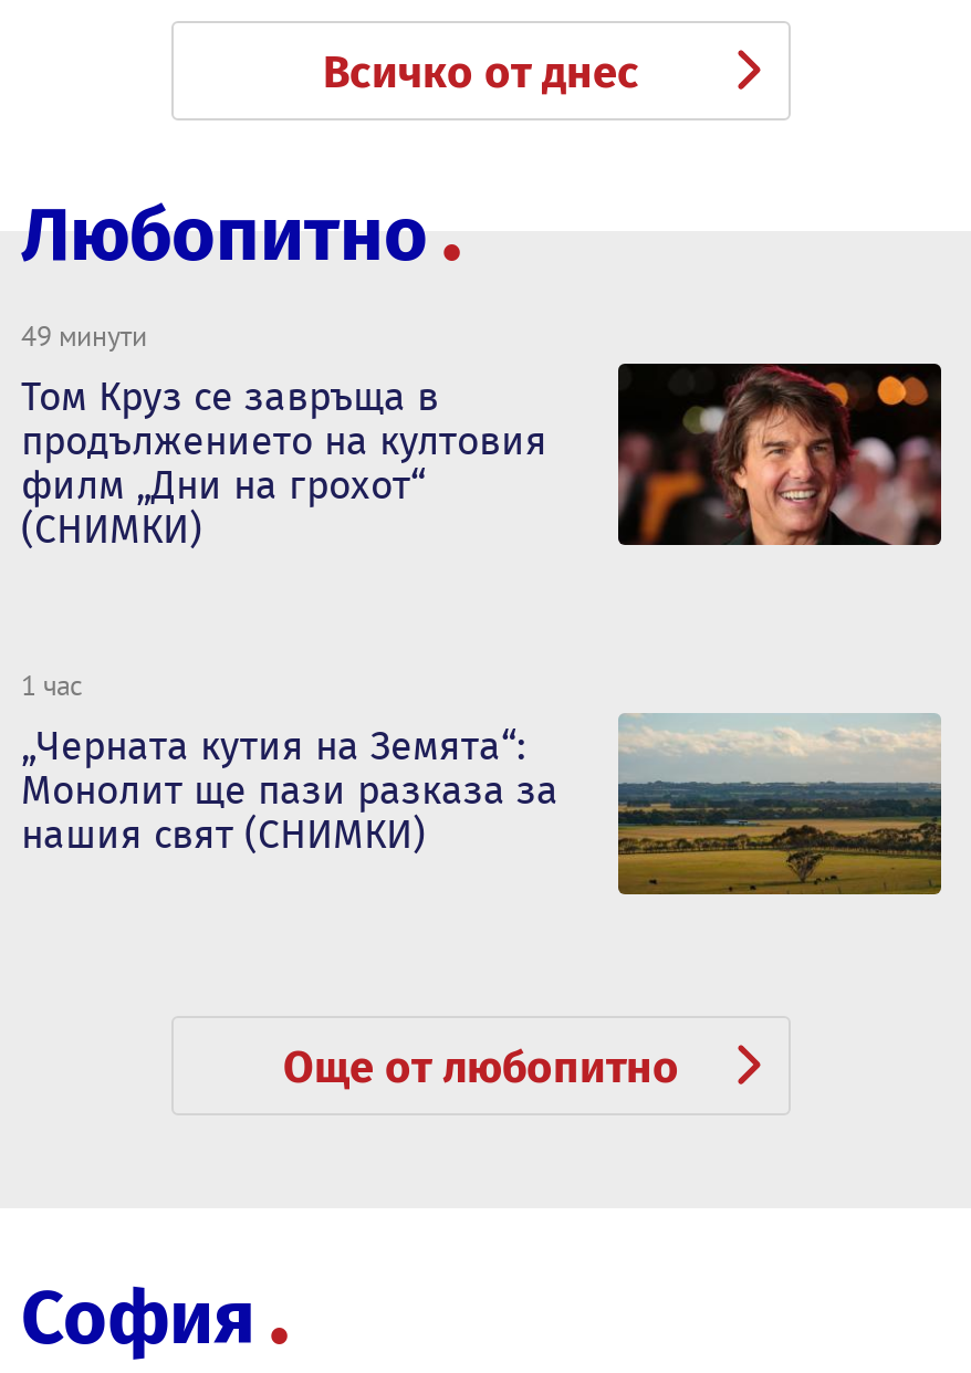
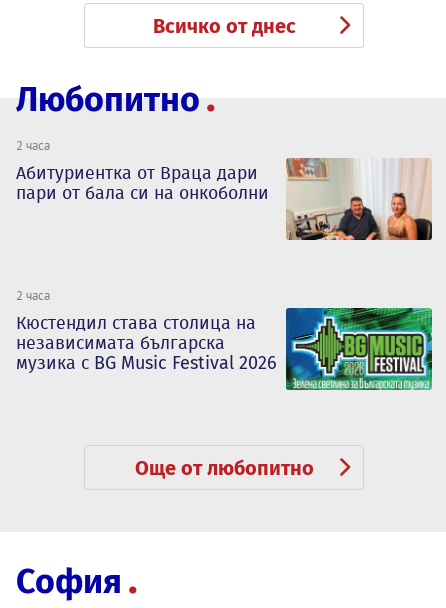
- [image]
- 49 минути
- Том Круз се завръща в
- продължението на култовия
- филм „Дни на грохот“
- (СНИМКИ)
+ [image]
+ 2 часа
+ Абитуриентка от Враца дари
+ пари от бала си на онкоболни

- [image]
- 1 час
- „Черната кутия на Земята“:
- Монолит ще пази разказа за
- нашия свят (СНИМКИ)
+ [image]
+ 2 часа
+ Кюстендил става столица на
+ независимата българска
+ музика с BG Music Festival 2026
